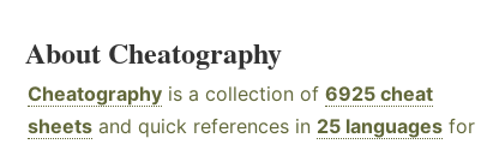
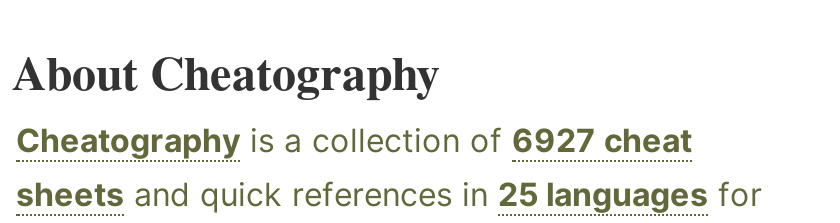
- Cheatography is a collection of 6925 cheat
+ Cheatography is a collection of 6927 cheat
